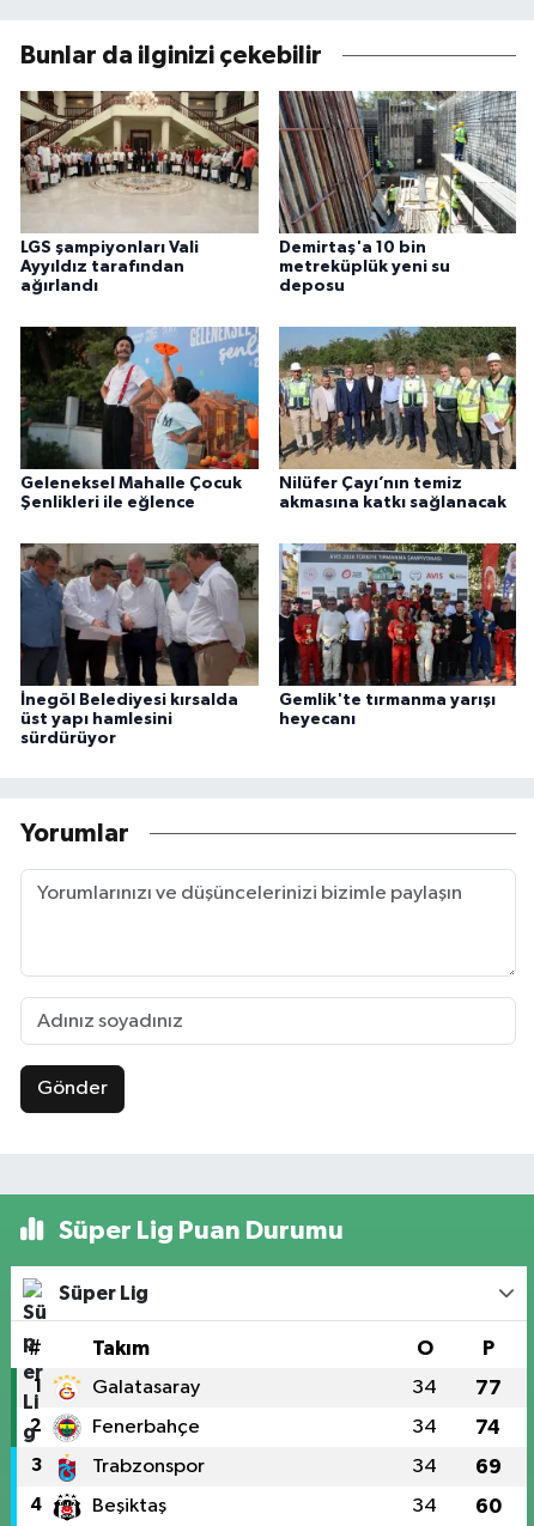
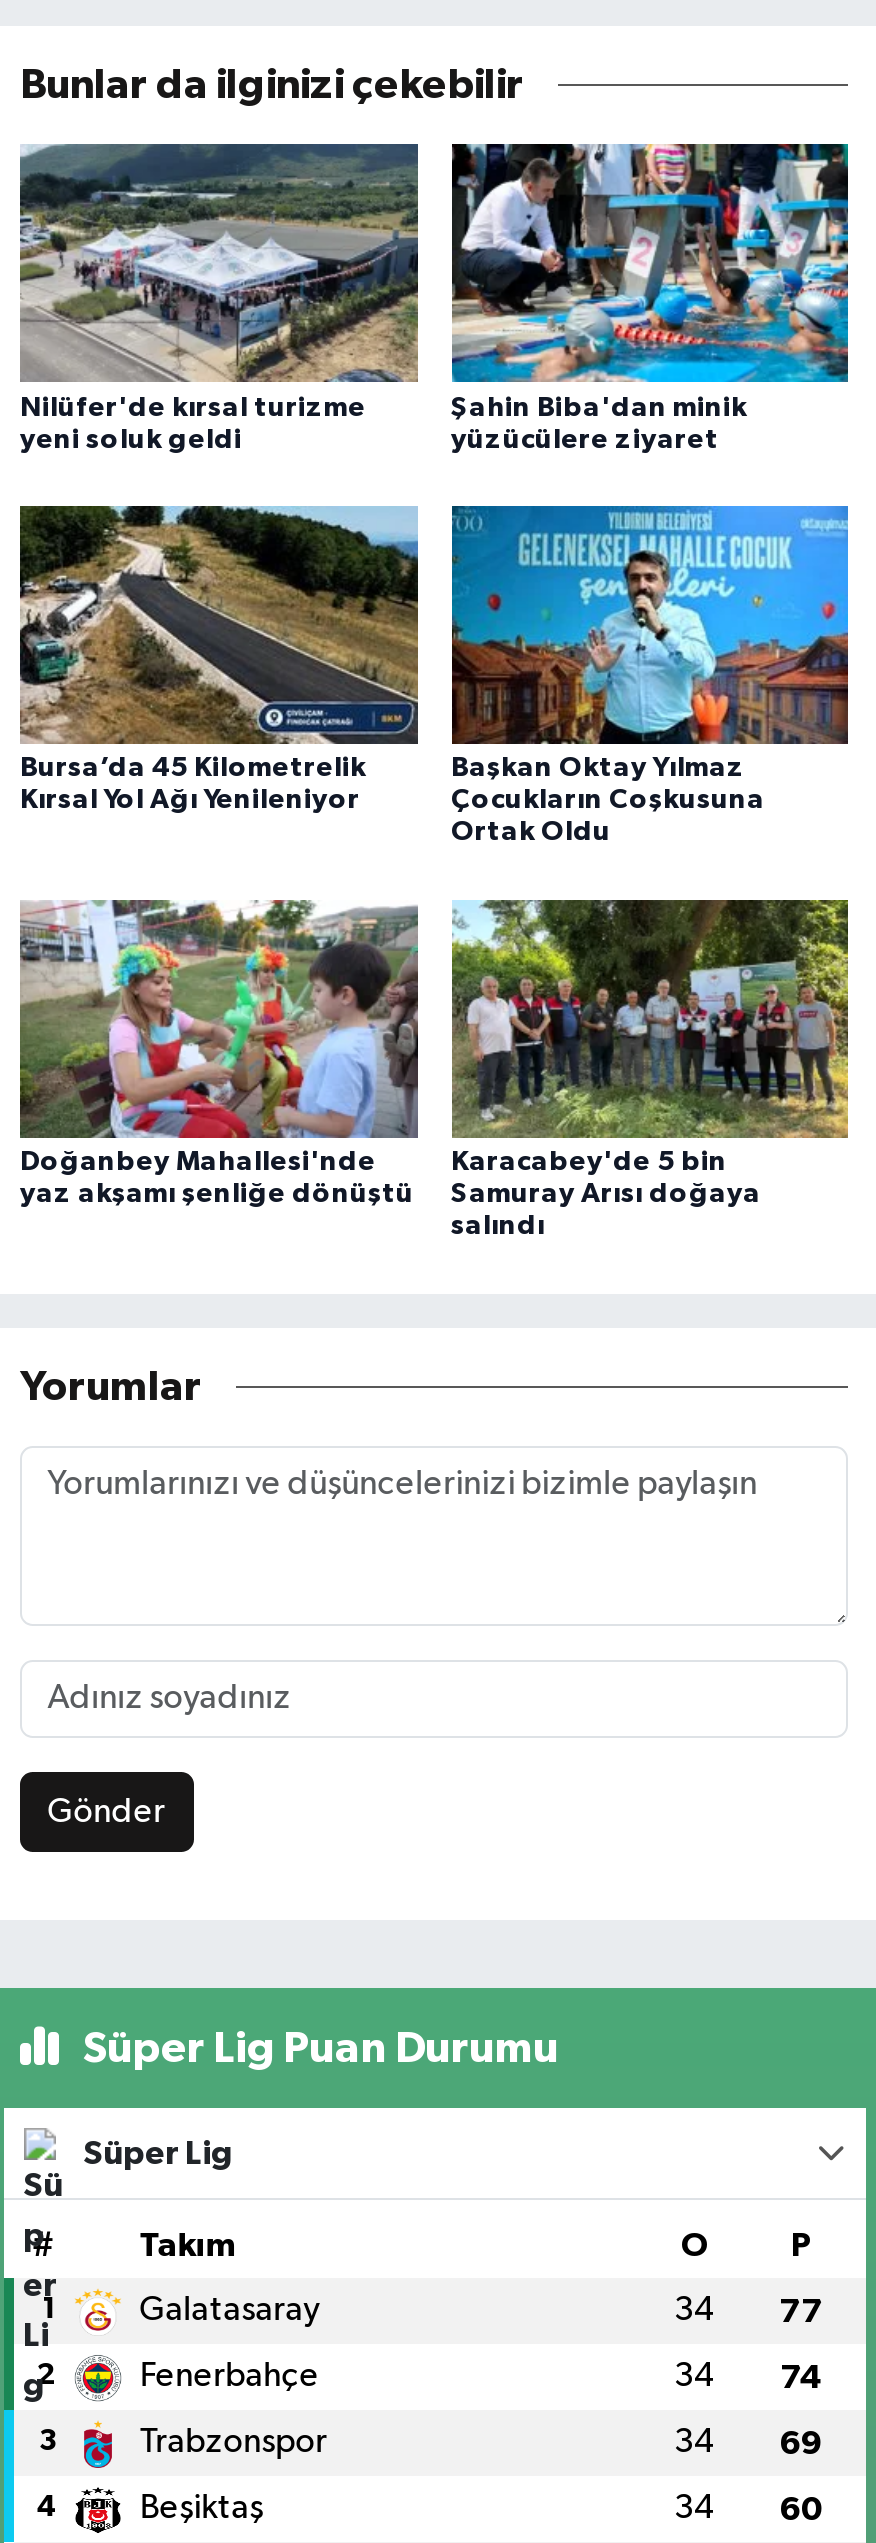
- [image]
- LGS şampiyonları Vali
- Ayyıldız tarafından
- ağırlandı
+ [image]
+ Nilüfer'de kırsal turizme
+ yeni soluk geldi

- [image]
- Demirtaş'a 10 bin
- metreküplük yeni su
- deposu
+ [image]
+ Şahin Biba'dan minik
+ yüzücülere ziyaret

- [image]
- Geleneksel Mahalle Çocuk
- Şenlikleri ile eğlence
+ [image]
+ Bursa’da 45 Kilometrelik
+ Kırsal Yol Ağı Yenileniyor

- [image]
- Nilüfer Çayı’nın temiz
- akmasına katkı sağlanacak
+ [image]
+ Başkan Oktay Yılmaz
+ Çocukların Coşkusuna
+ Ortak Oldu

- [image]
- İnegöl Belediyesi kırsalda
- üst yapı hamlesini
- sürdürüyor
+ [image]
+ Doğanbey Mahallesi'nde
+ yaz akşamı şenliğe dönüştü

- [image]
- Gemlik'te tırmanma yarışı
- heyecanı
+ [image]
+ Karacabey'de 5 bin
+ Samuray Arısı doğaya
+ salındı
